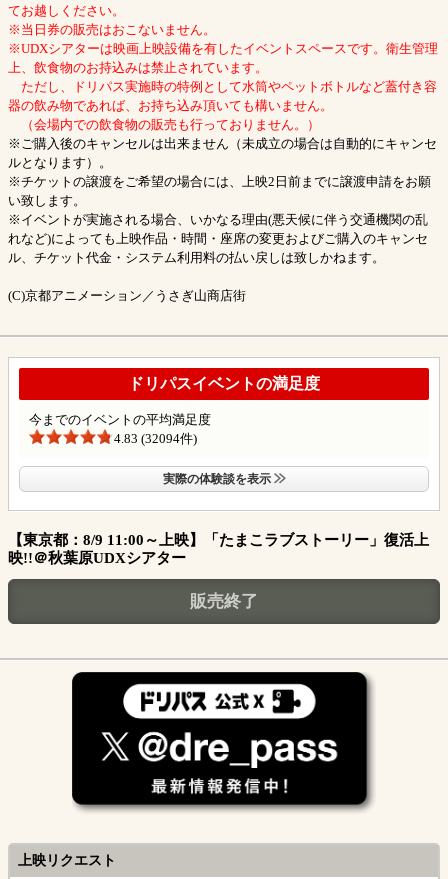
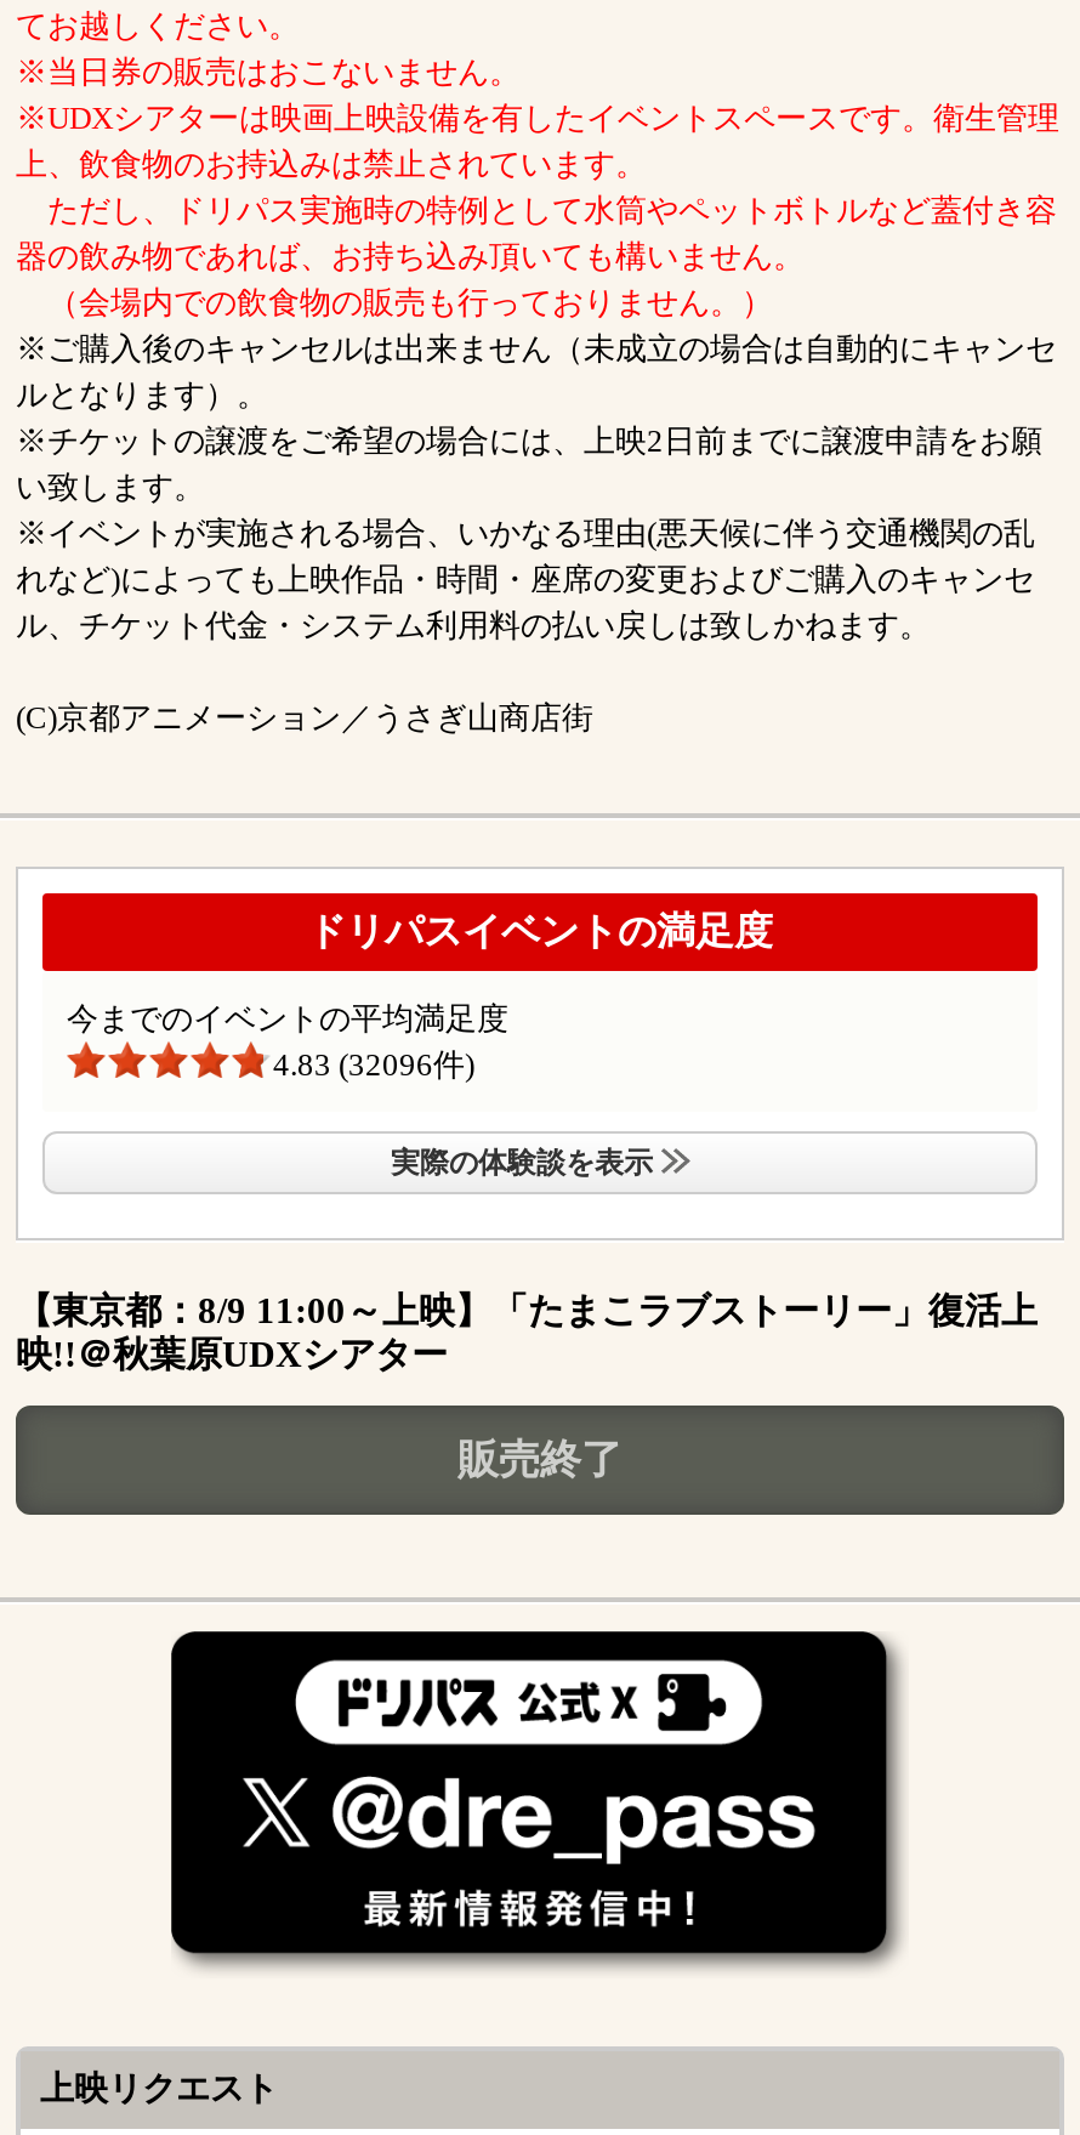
- 4.83 (32094件)
+ 4.83 (32096件)
